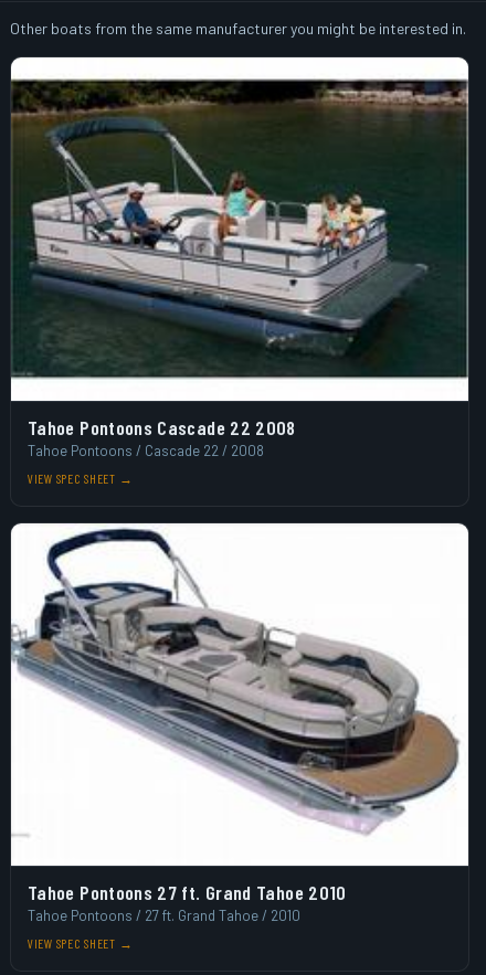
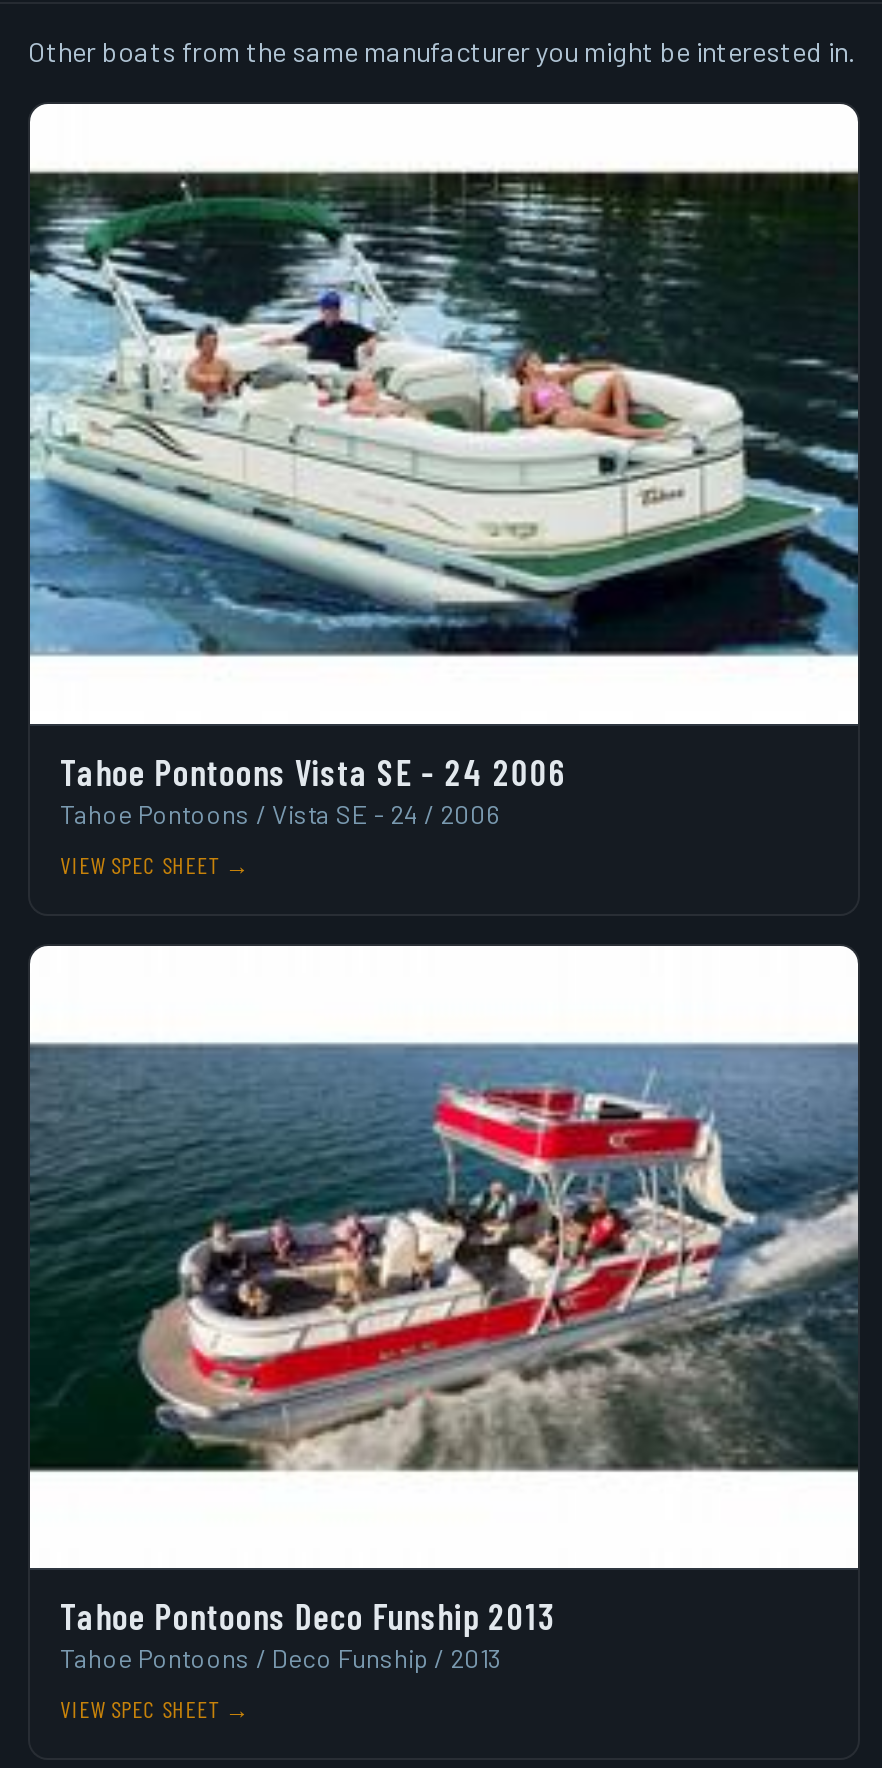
- [image]
- Tahoe Pontoons Cascade 22 2008
- Tahoe Pontoons / Cascade 22 / 2008
+ [image]
+ Tahoe Pontoons Vista SE - 24 2006
+ Tahoe Pontoons / Vista SE - 24 / 2006

- [image]
+ [image]

- Tahoe Pontoons 27 ft. Grand Tahoe 2010
- Tahoe Pontoons / 27 ft. Grand Tahoe / 2010
+ Tahoe Pontoons Deco Funship 2013
+ Tahoe Pontoons / Deco Funship / 2013
